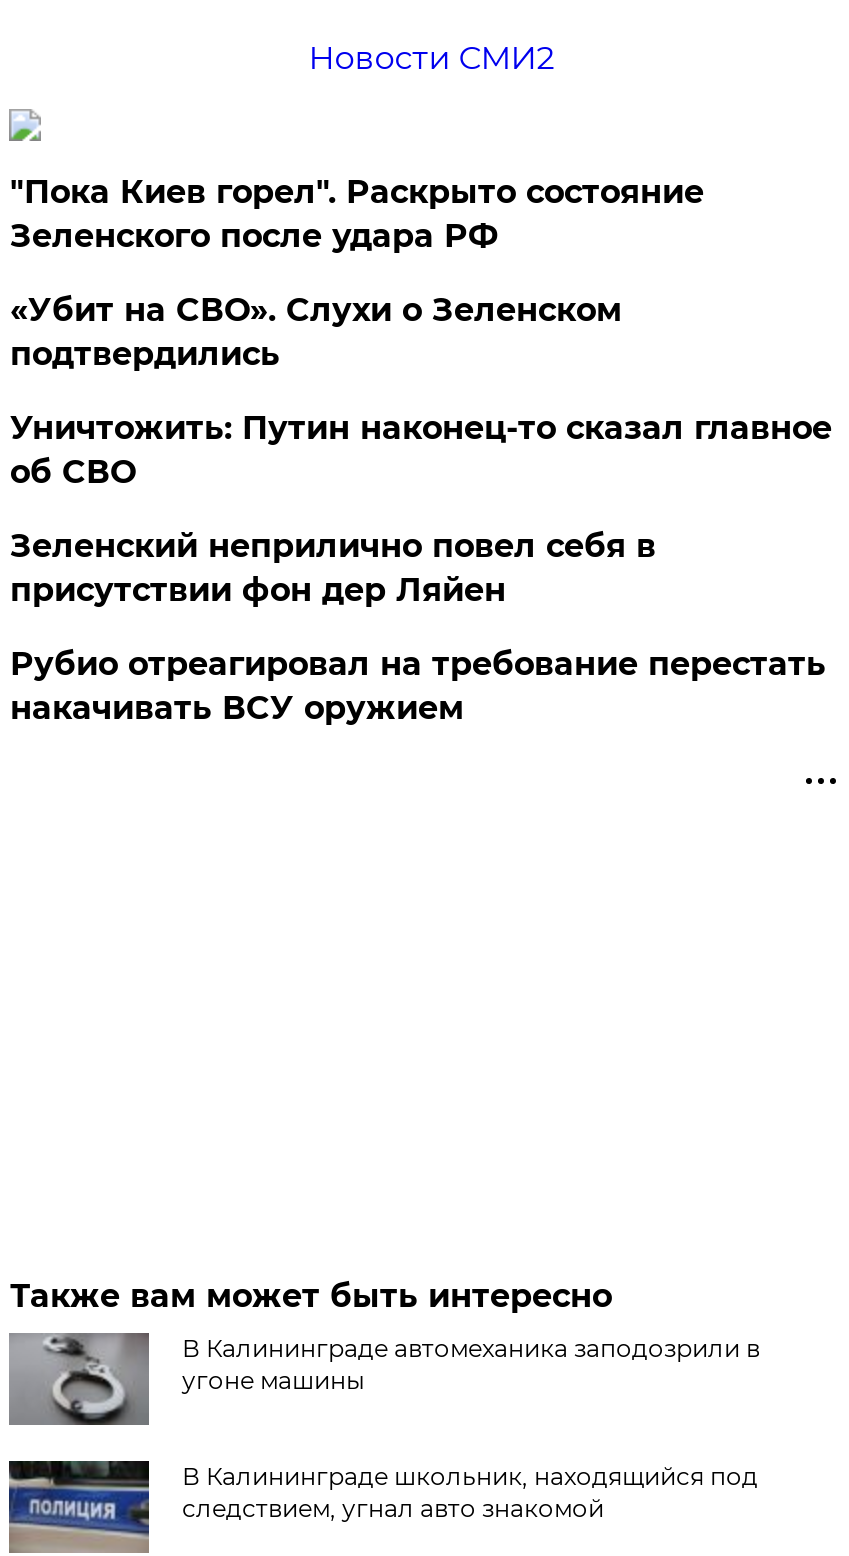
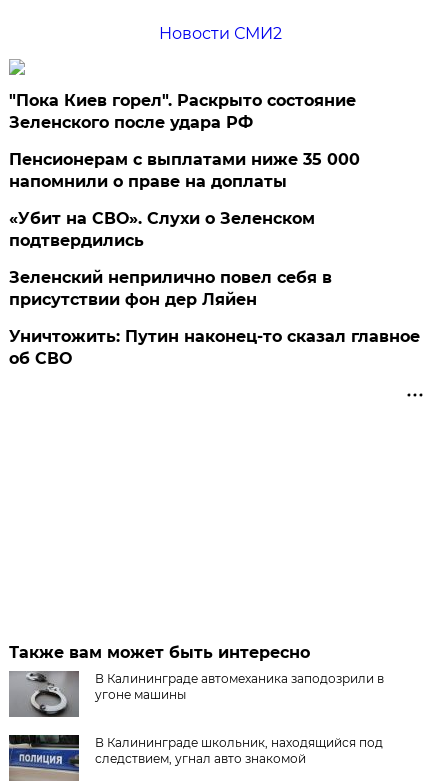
+ Пенсионерам с выплатами ниже 35 000
+ напомнили о праве на доплаты

moved down: «Убит на СВО». Слухи о Зеленском | подтвердились

moved down: Уничтожить: Путин наконец-то сказал главное | об СВО

- Рубио отреагировал на требование перестать
- накачивать ВСУ оружием
